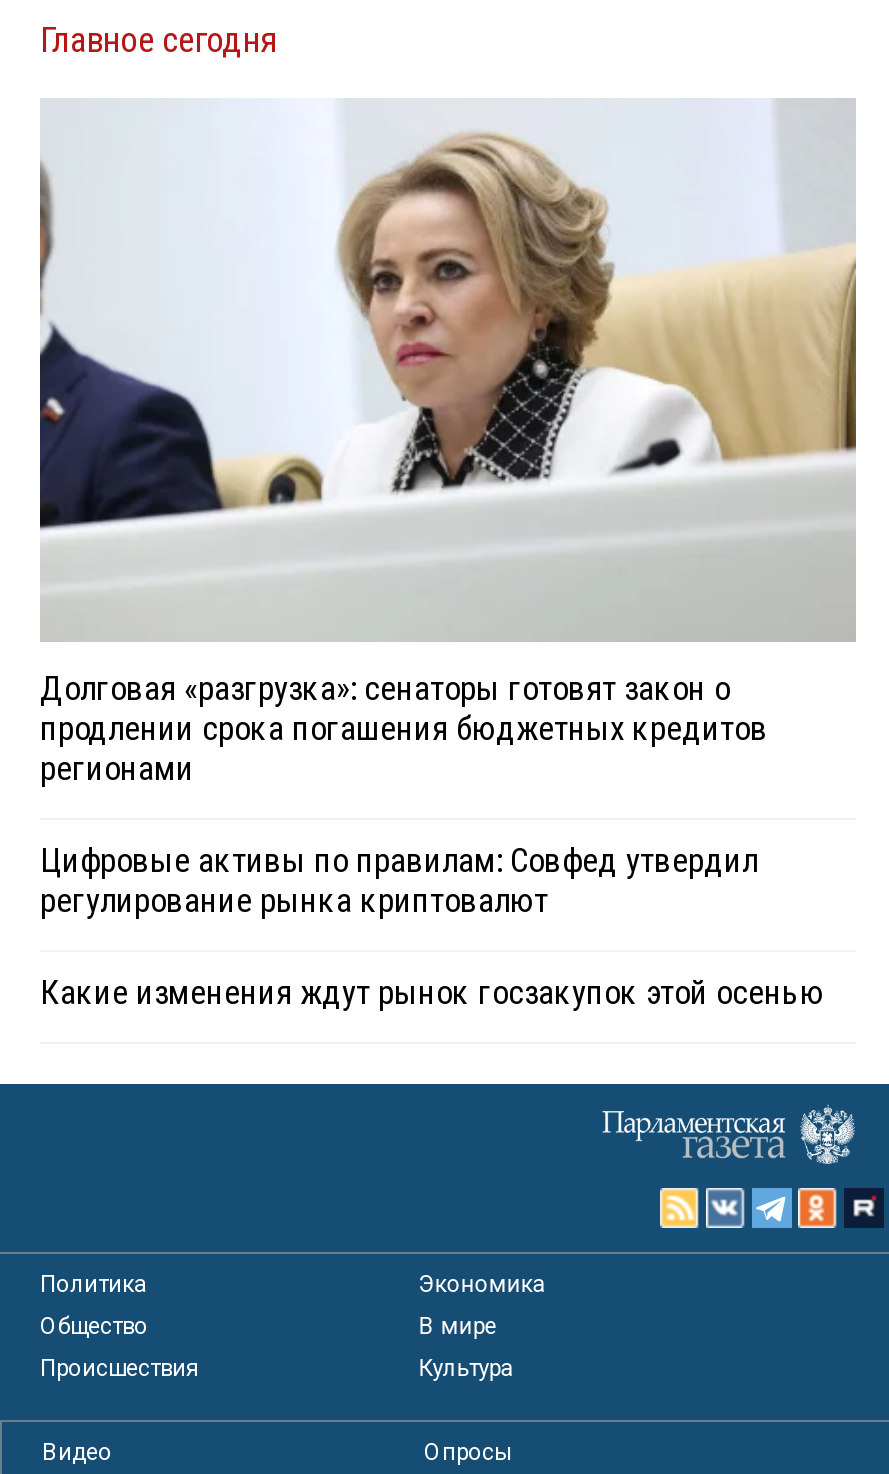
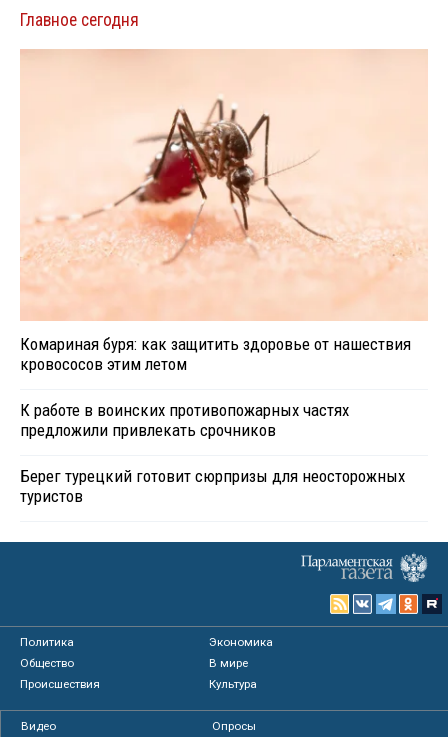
- [image]
- Долговая «разгрузка»: сенаторы готовят закон о
- продлении срока погашения бюджетных кредитов
- регионами
+ [image]
+ Комариная буря: как защитить здоровье от нашествия
+ кровососов этим летом

- Цифровые активы по правилам: Совфед утвердил
- регулирование рынка криптовалют
+ К работе в воинских противопожарных частях
+ предложили привлекать срочников

- Какие изменения ждут рынок госзакупок этой осенью
+ Берег турецкий готовит сюрпризы для неосторожных
+ туристов
